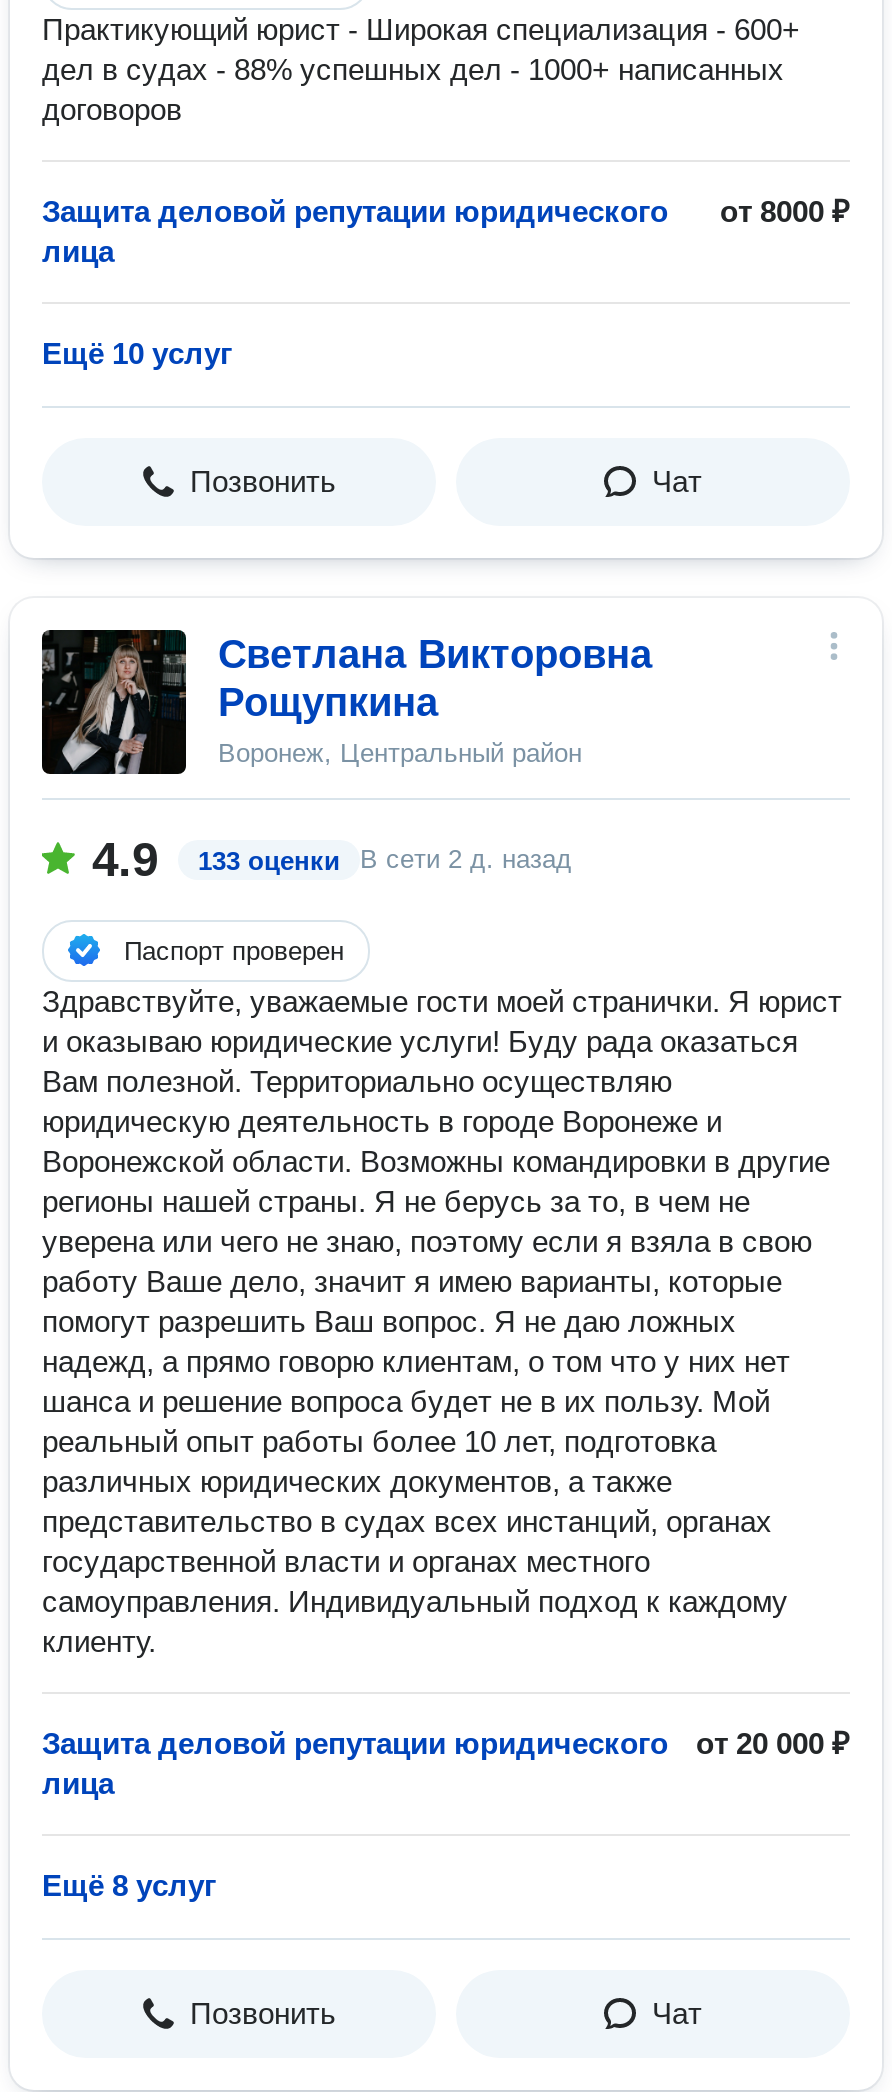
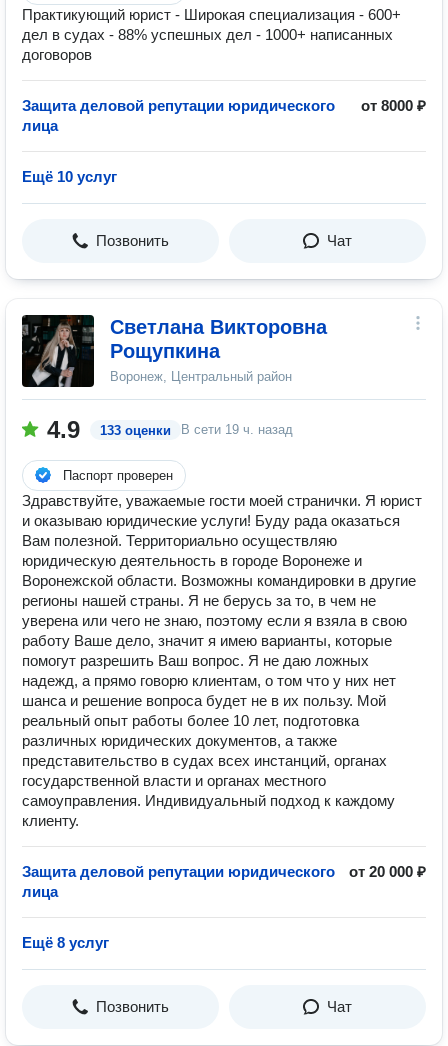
- 4.9 133 оценки В сети 2 д. назад
+ 4.9 133 оценки В сети 19 ч. назад
